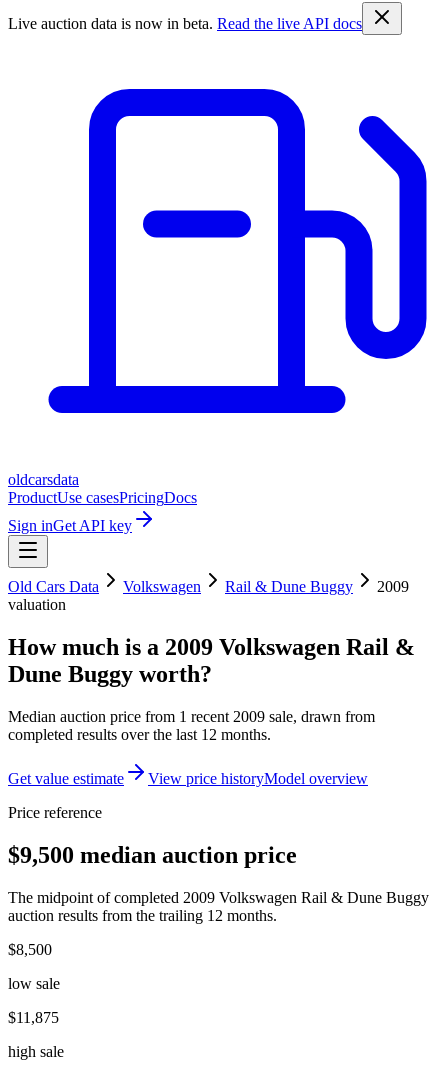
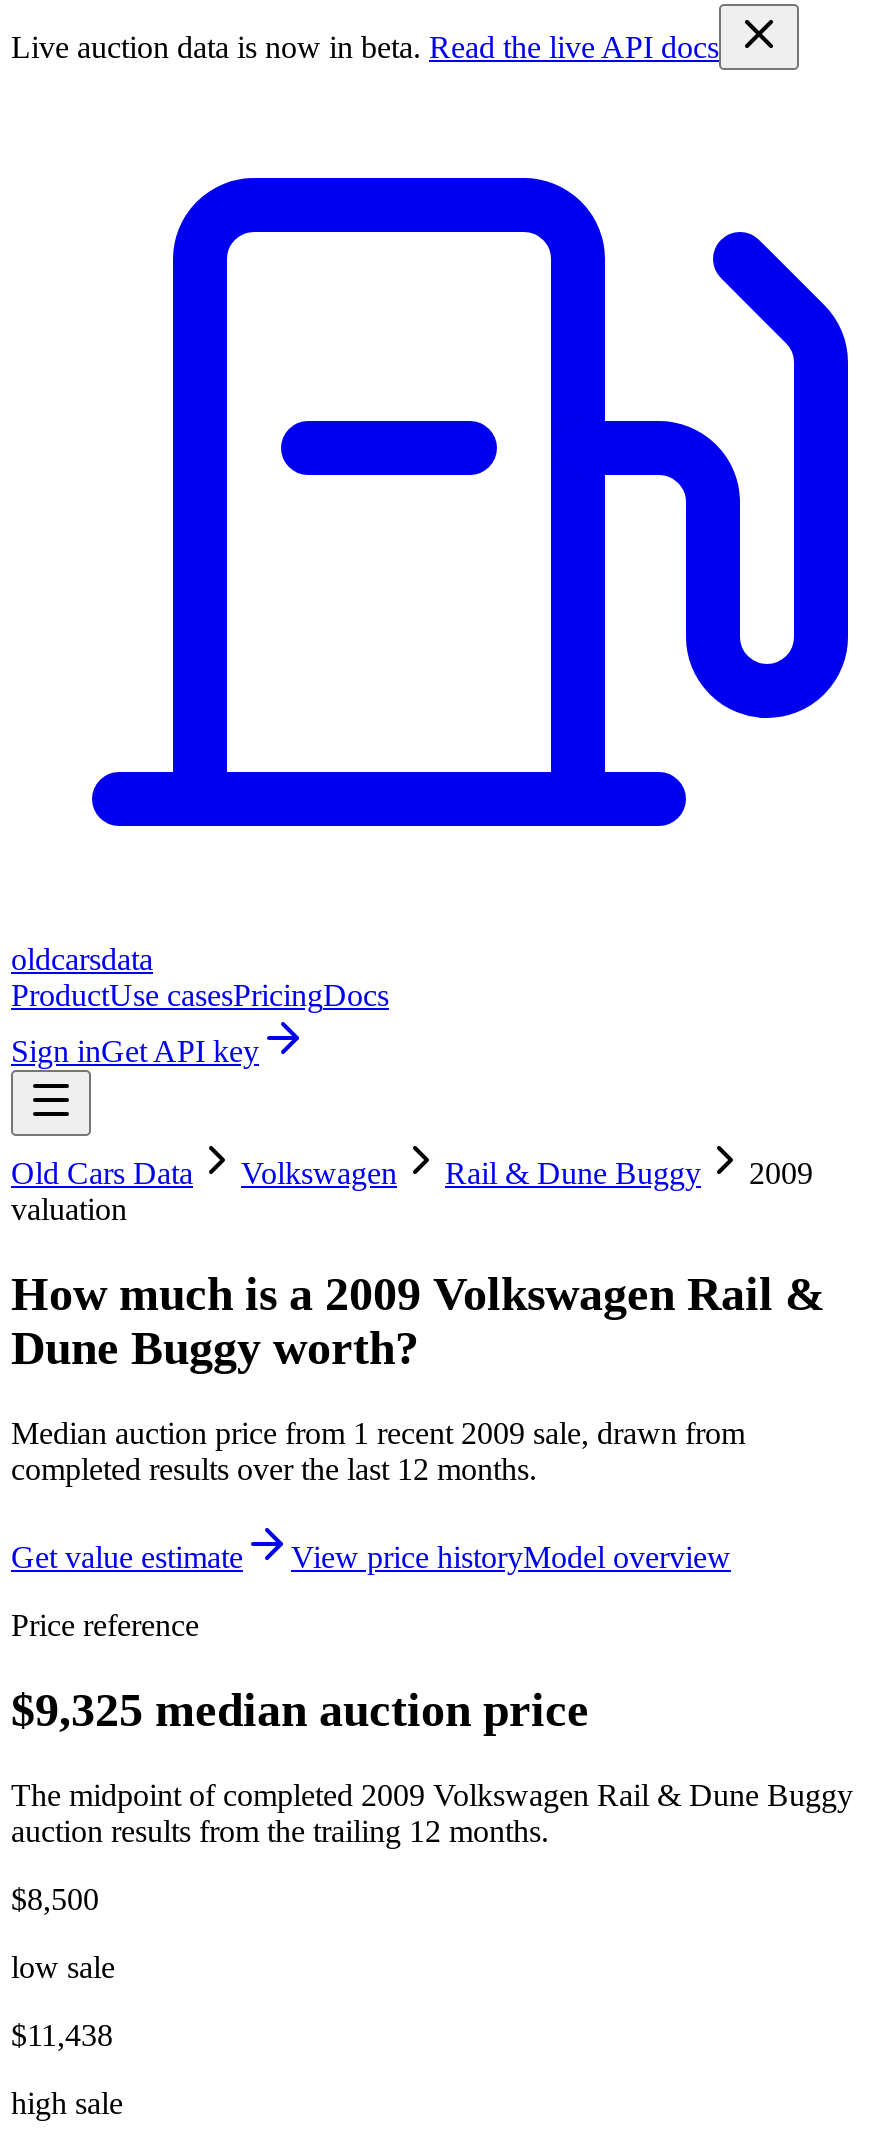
- $9,500 median auction price
+ $9,325 median auction price

- $11,875
+ $11,438
